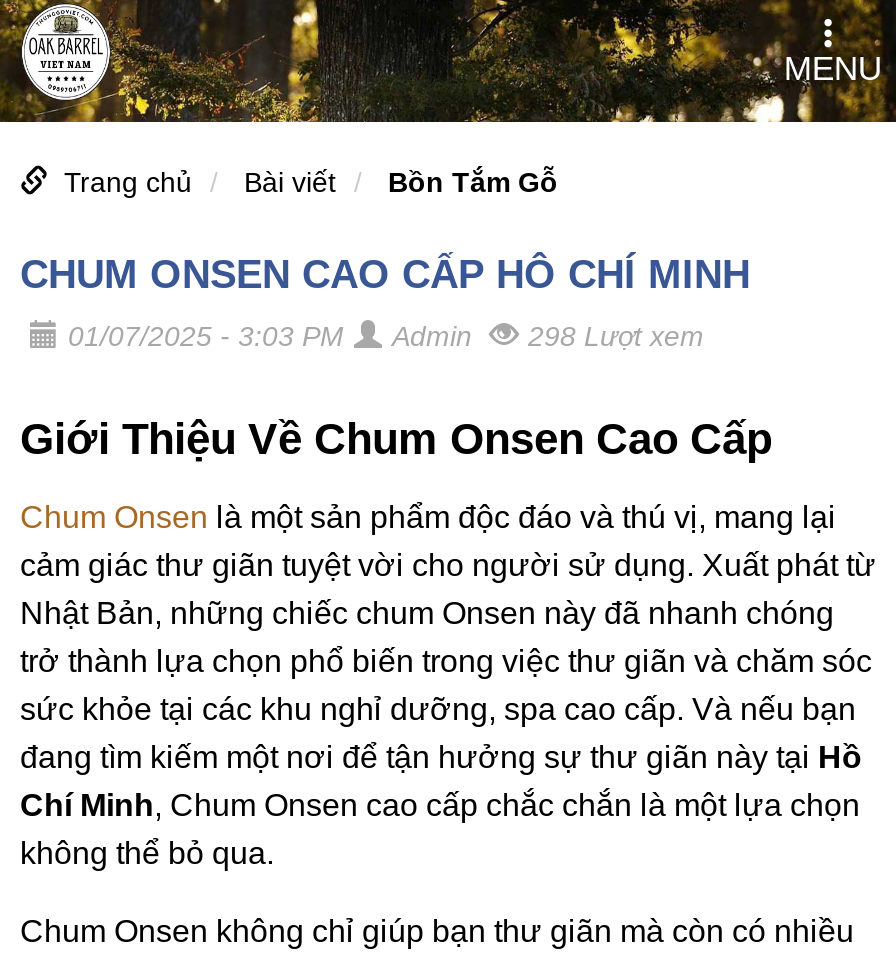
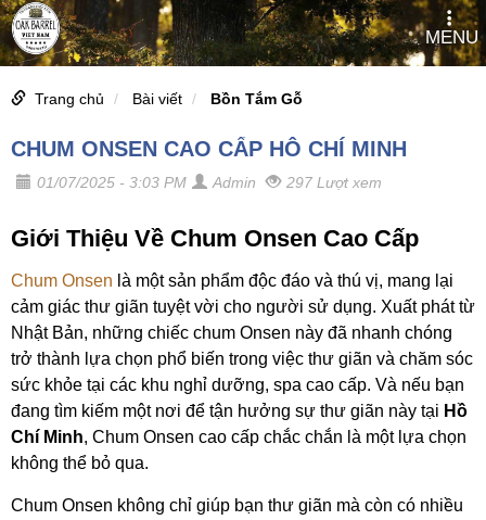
- 01/07/2025 - 3:03 PM Admin 298 Lượt xem
+ 01/07/2025 - 3:03 PM Admin 297 Lượt xem
